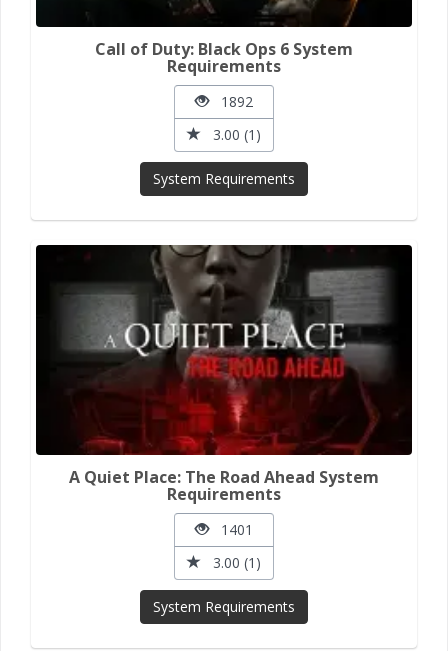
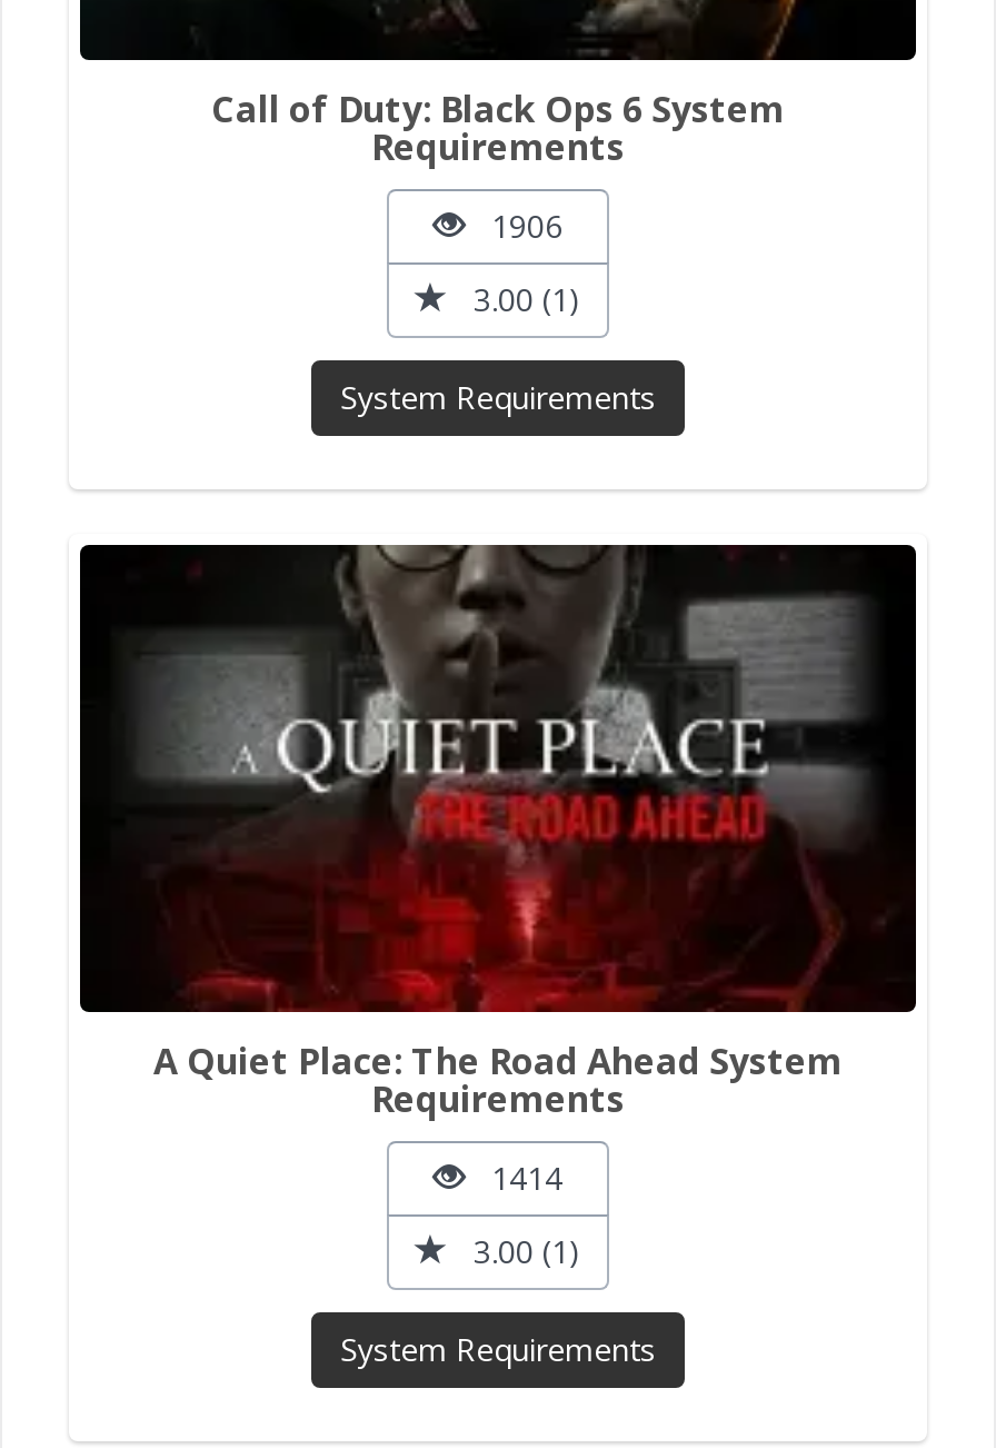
- 1892
+ 1906

- 1401
+ 1414
